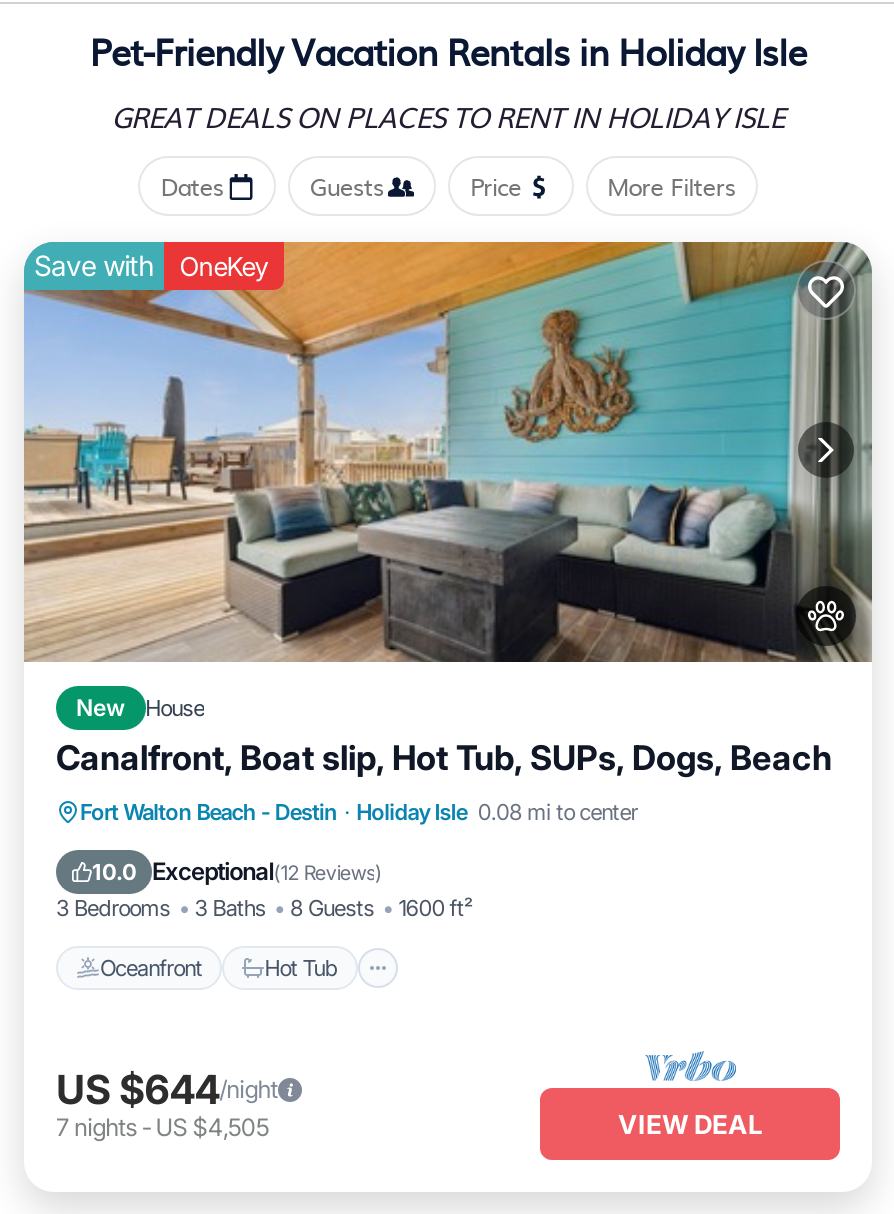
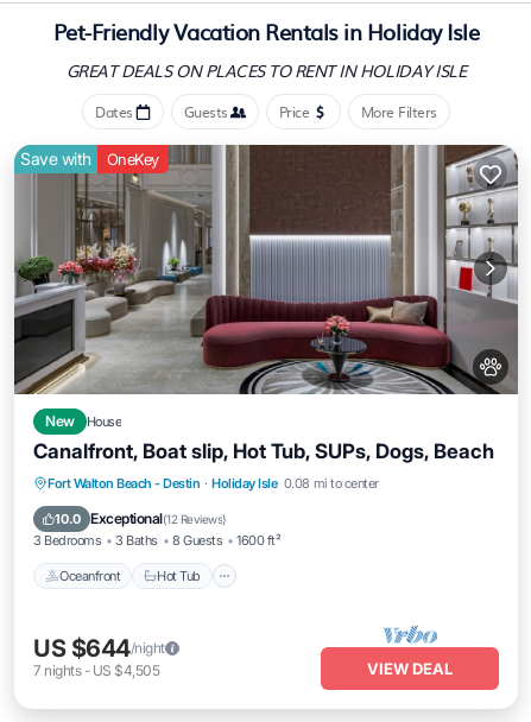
- [image]
+ [image]
